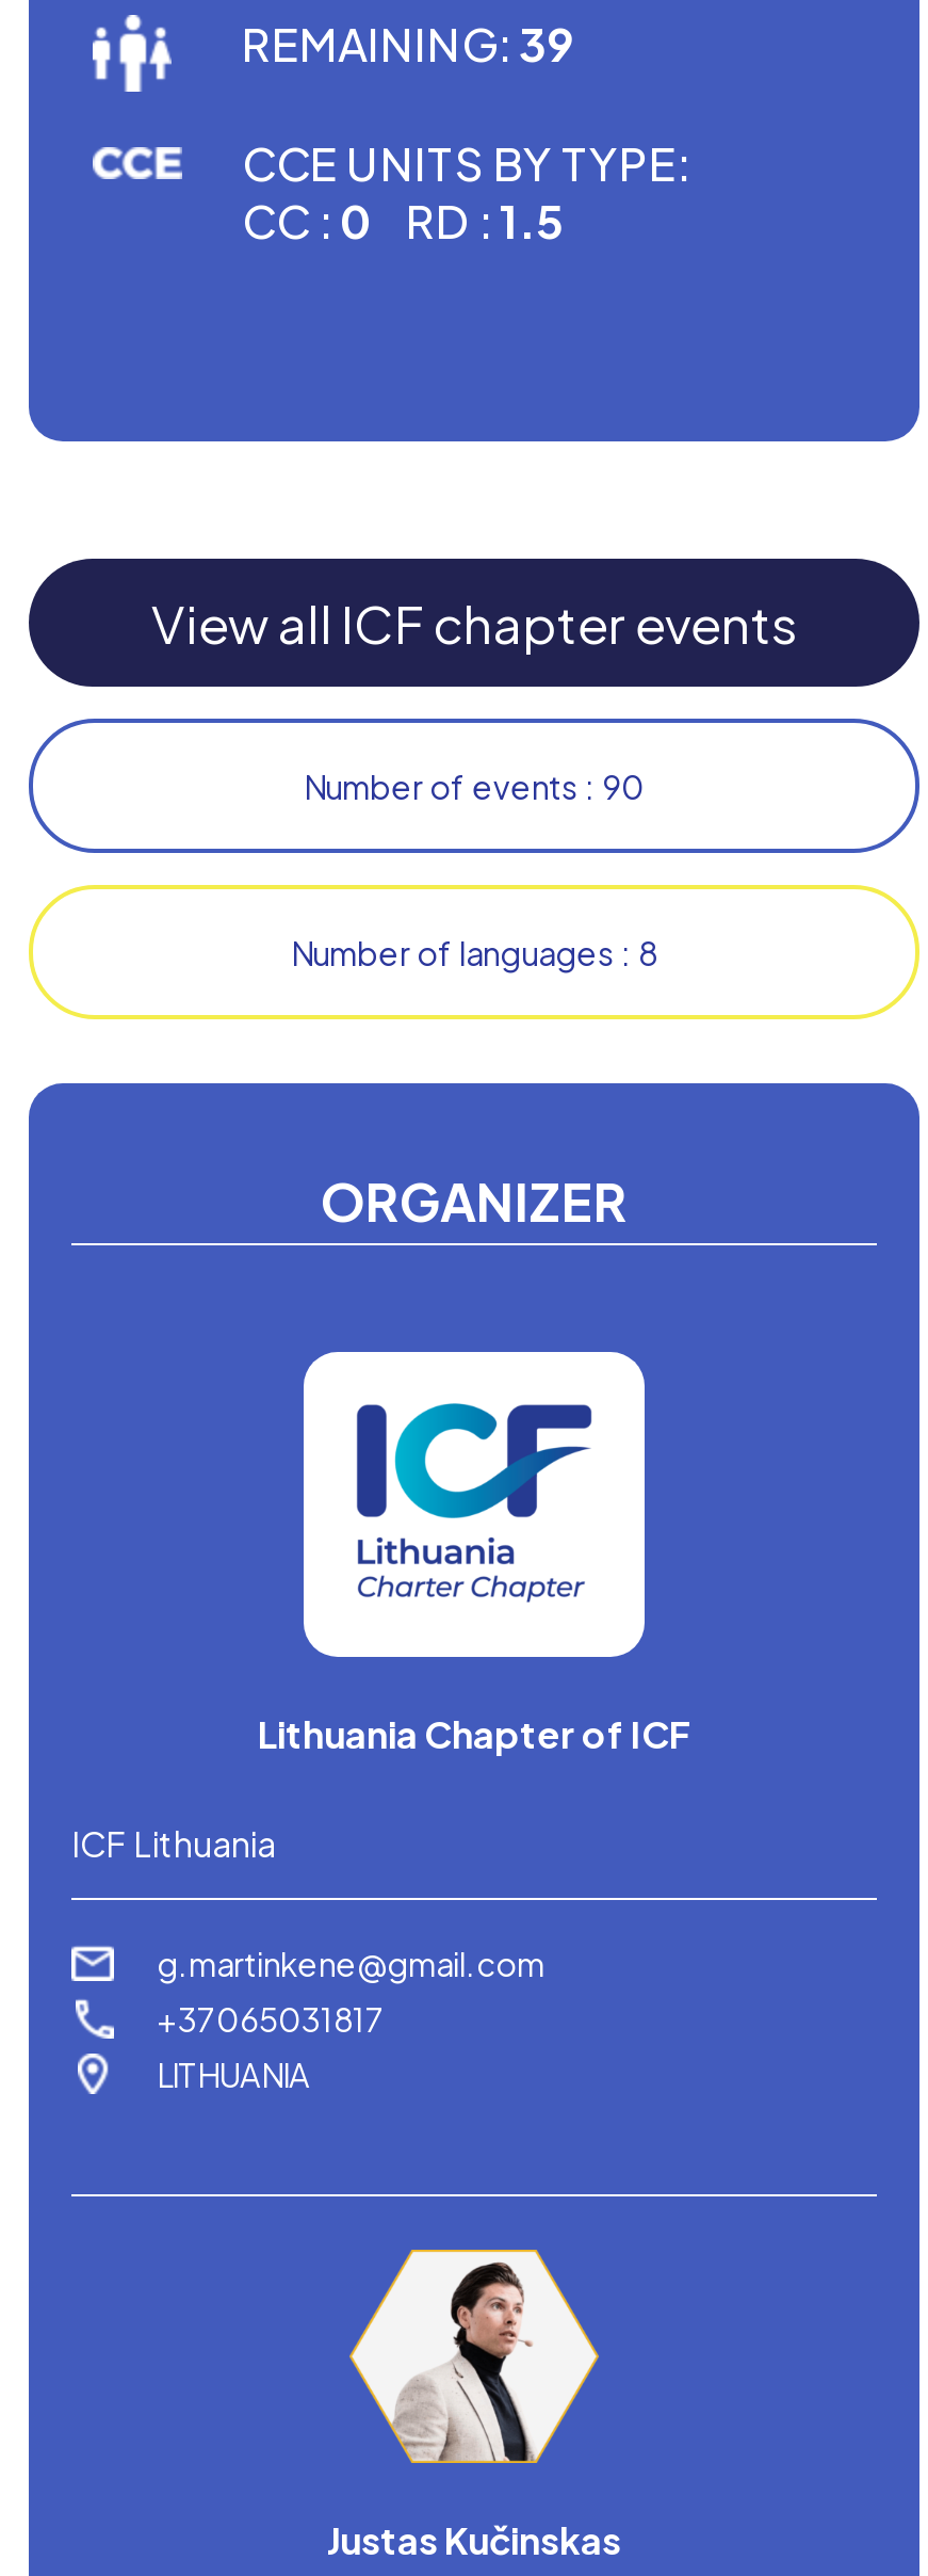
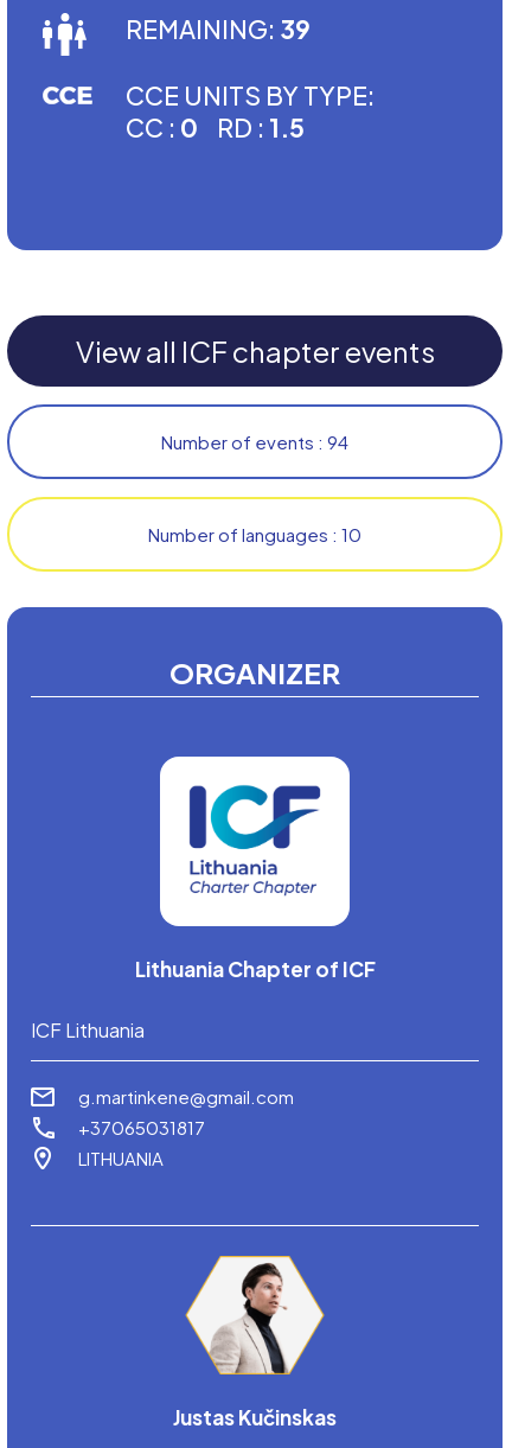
- Number of events : 90
+ Number of events : 94

- Number of languages : 8
+ Number of languages : 10
